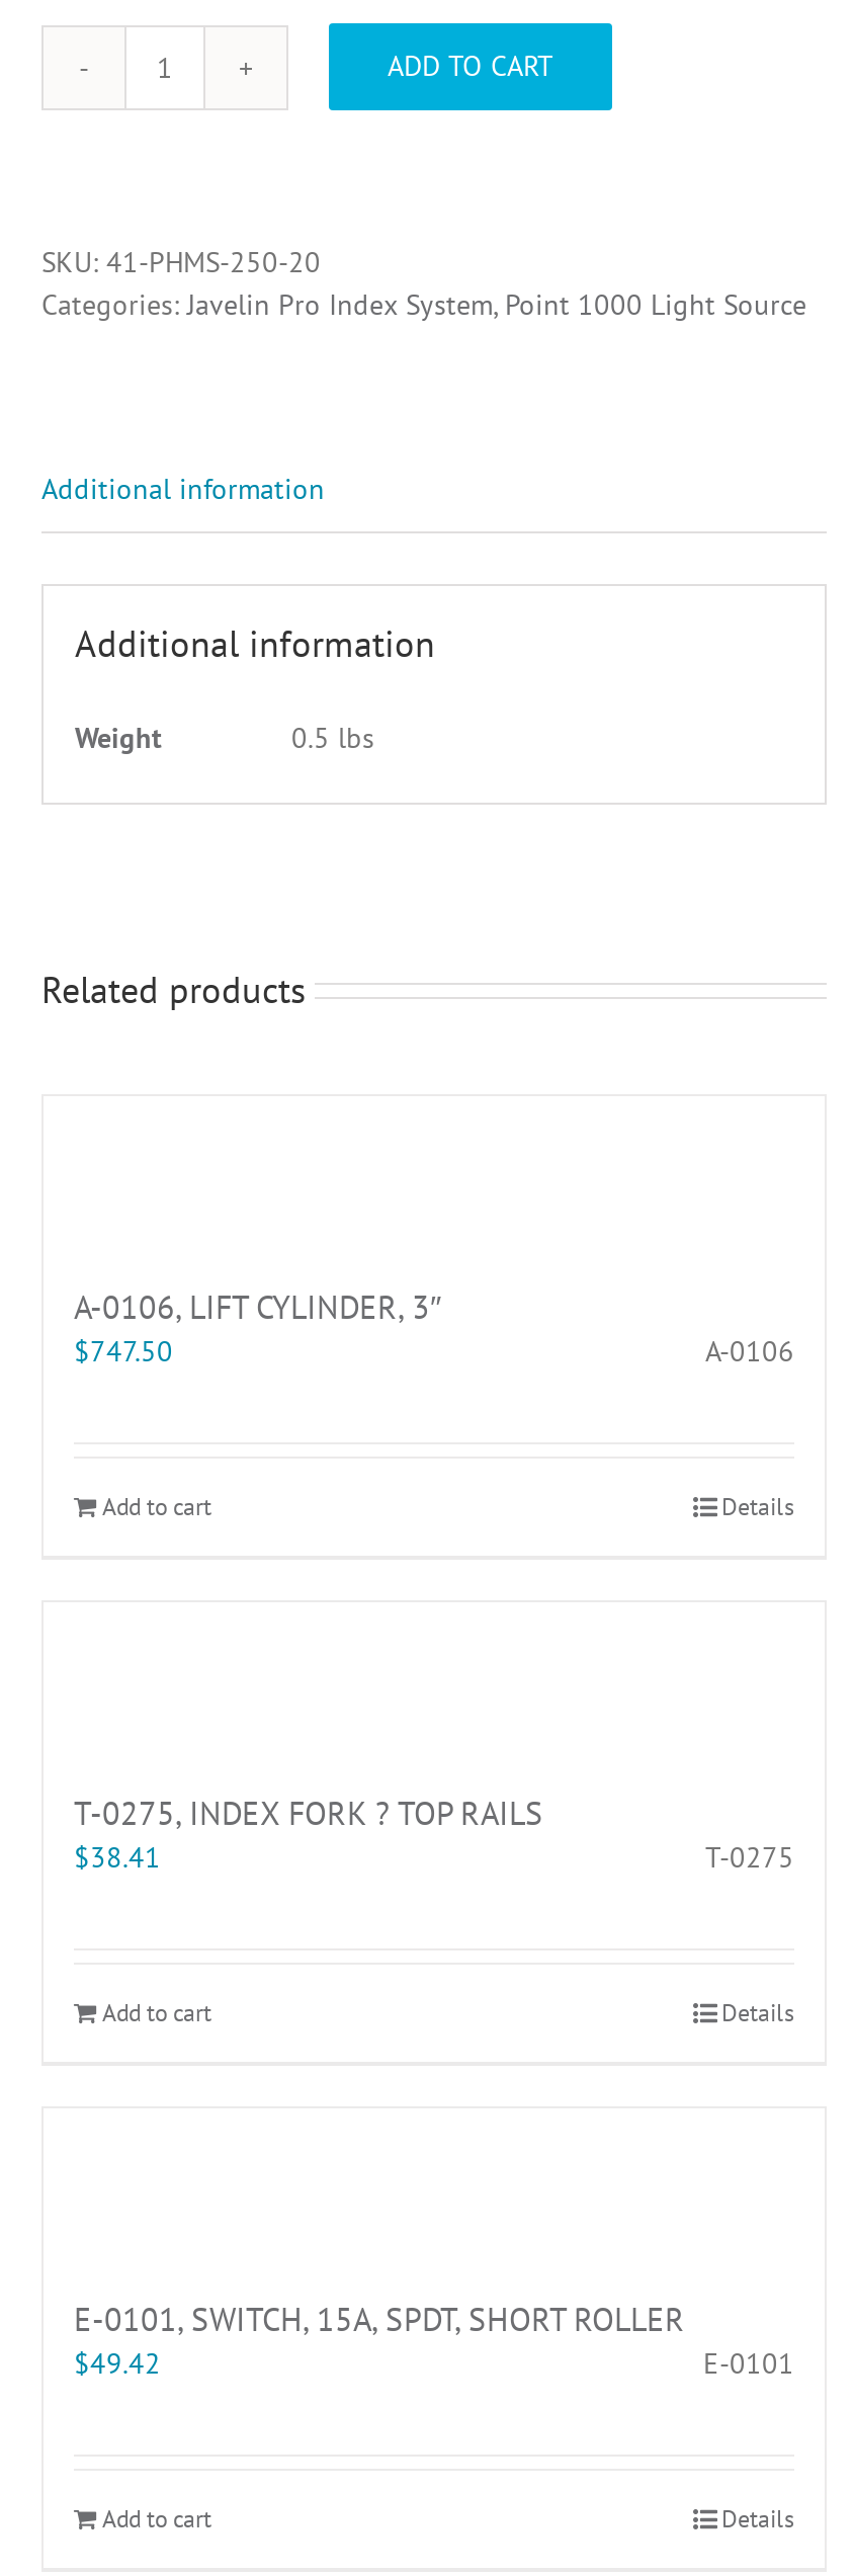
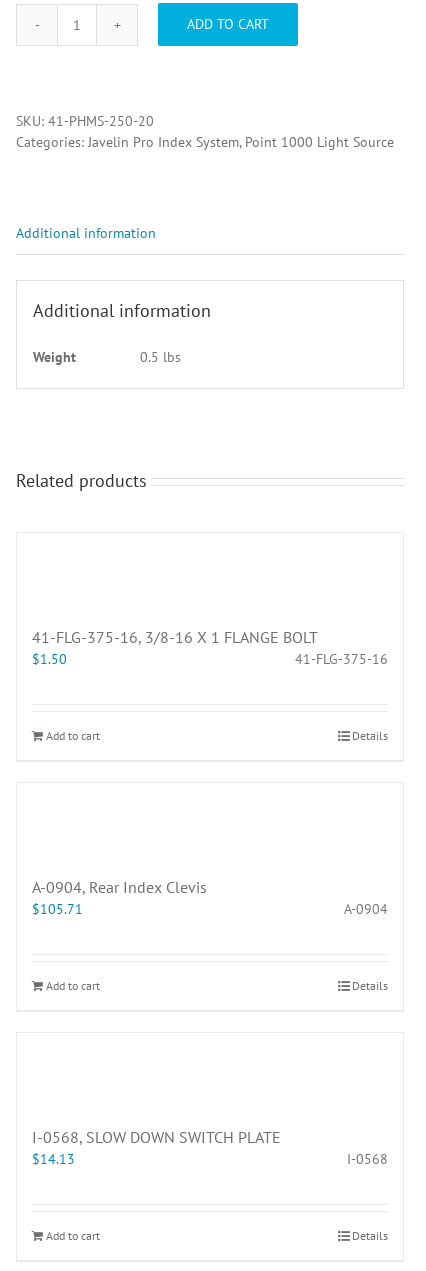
- A-0106, LIFT CYLINDER, 3″
- $747.50
- A-0106
+ 41-FLG-375-16, 3/8-16 X 1 FLANGE BOLT
+ $1.50
+ 41-FLG-375-16

- T-0275, INDEX FORK ? TOP RAILS
- $38.41
- T-0275
+ A-0904, Rear Index Clevis
+ $105.71
+ A-0904

- E-0101, SWITCH, 15A, SPDT, SHORT ROLLER
- $49.42
- E-0101
+ I-0568, SLOW DOWN SWITCH PLATE
+ $14.13
+ I-0568
